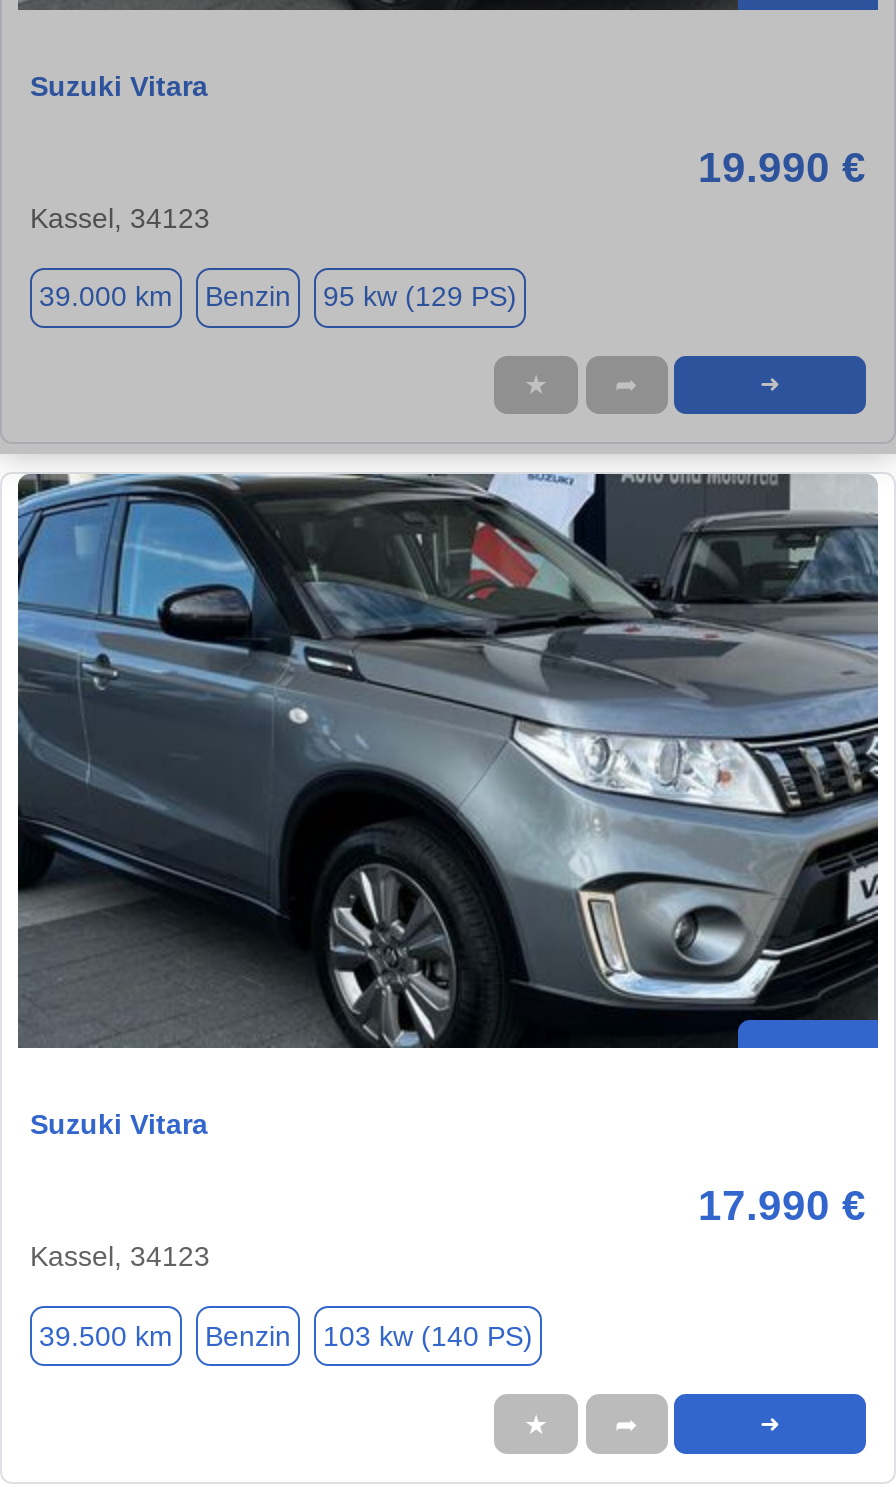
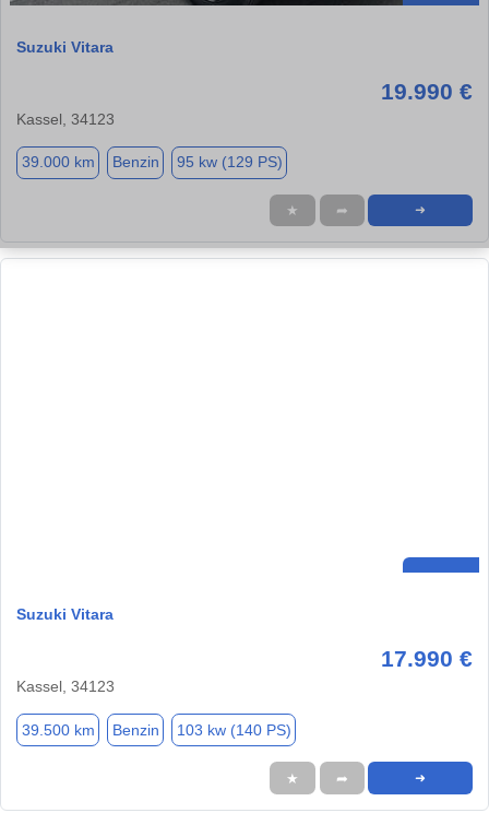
- [image]
